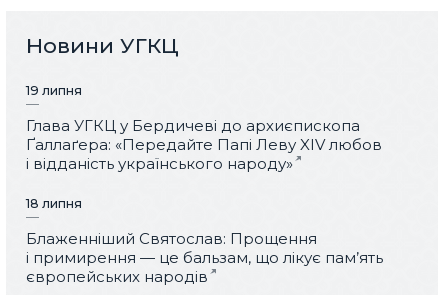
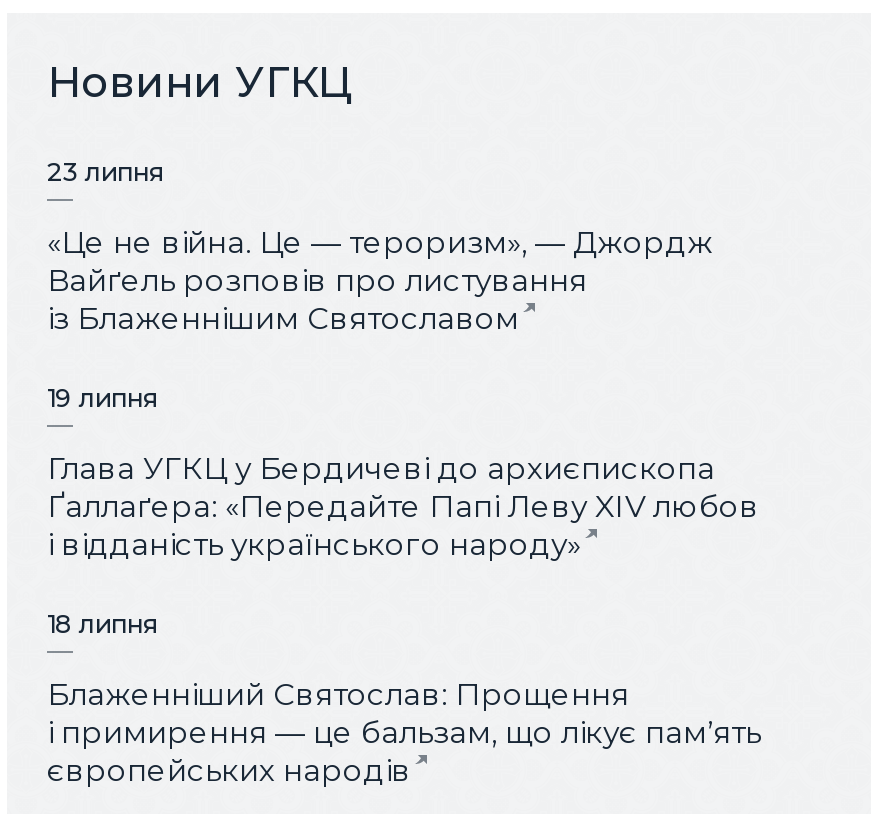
+ 23 липня
+ «Це не війна. Це — тероризм», — Джордж
+ Вайґель розповів про листування
+ із Блаженнішим Святославом
